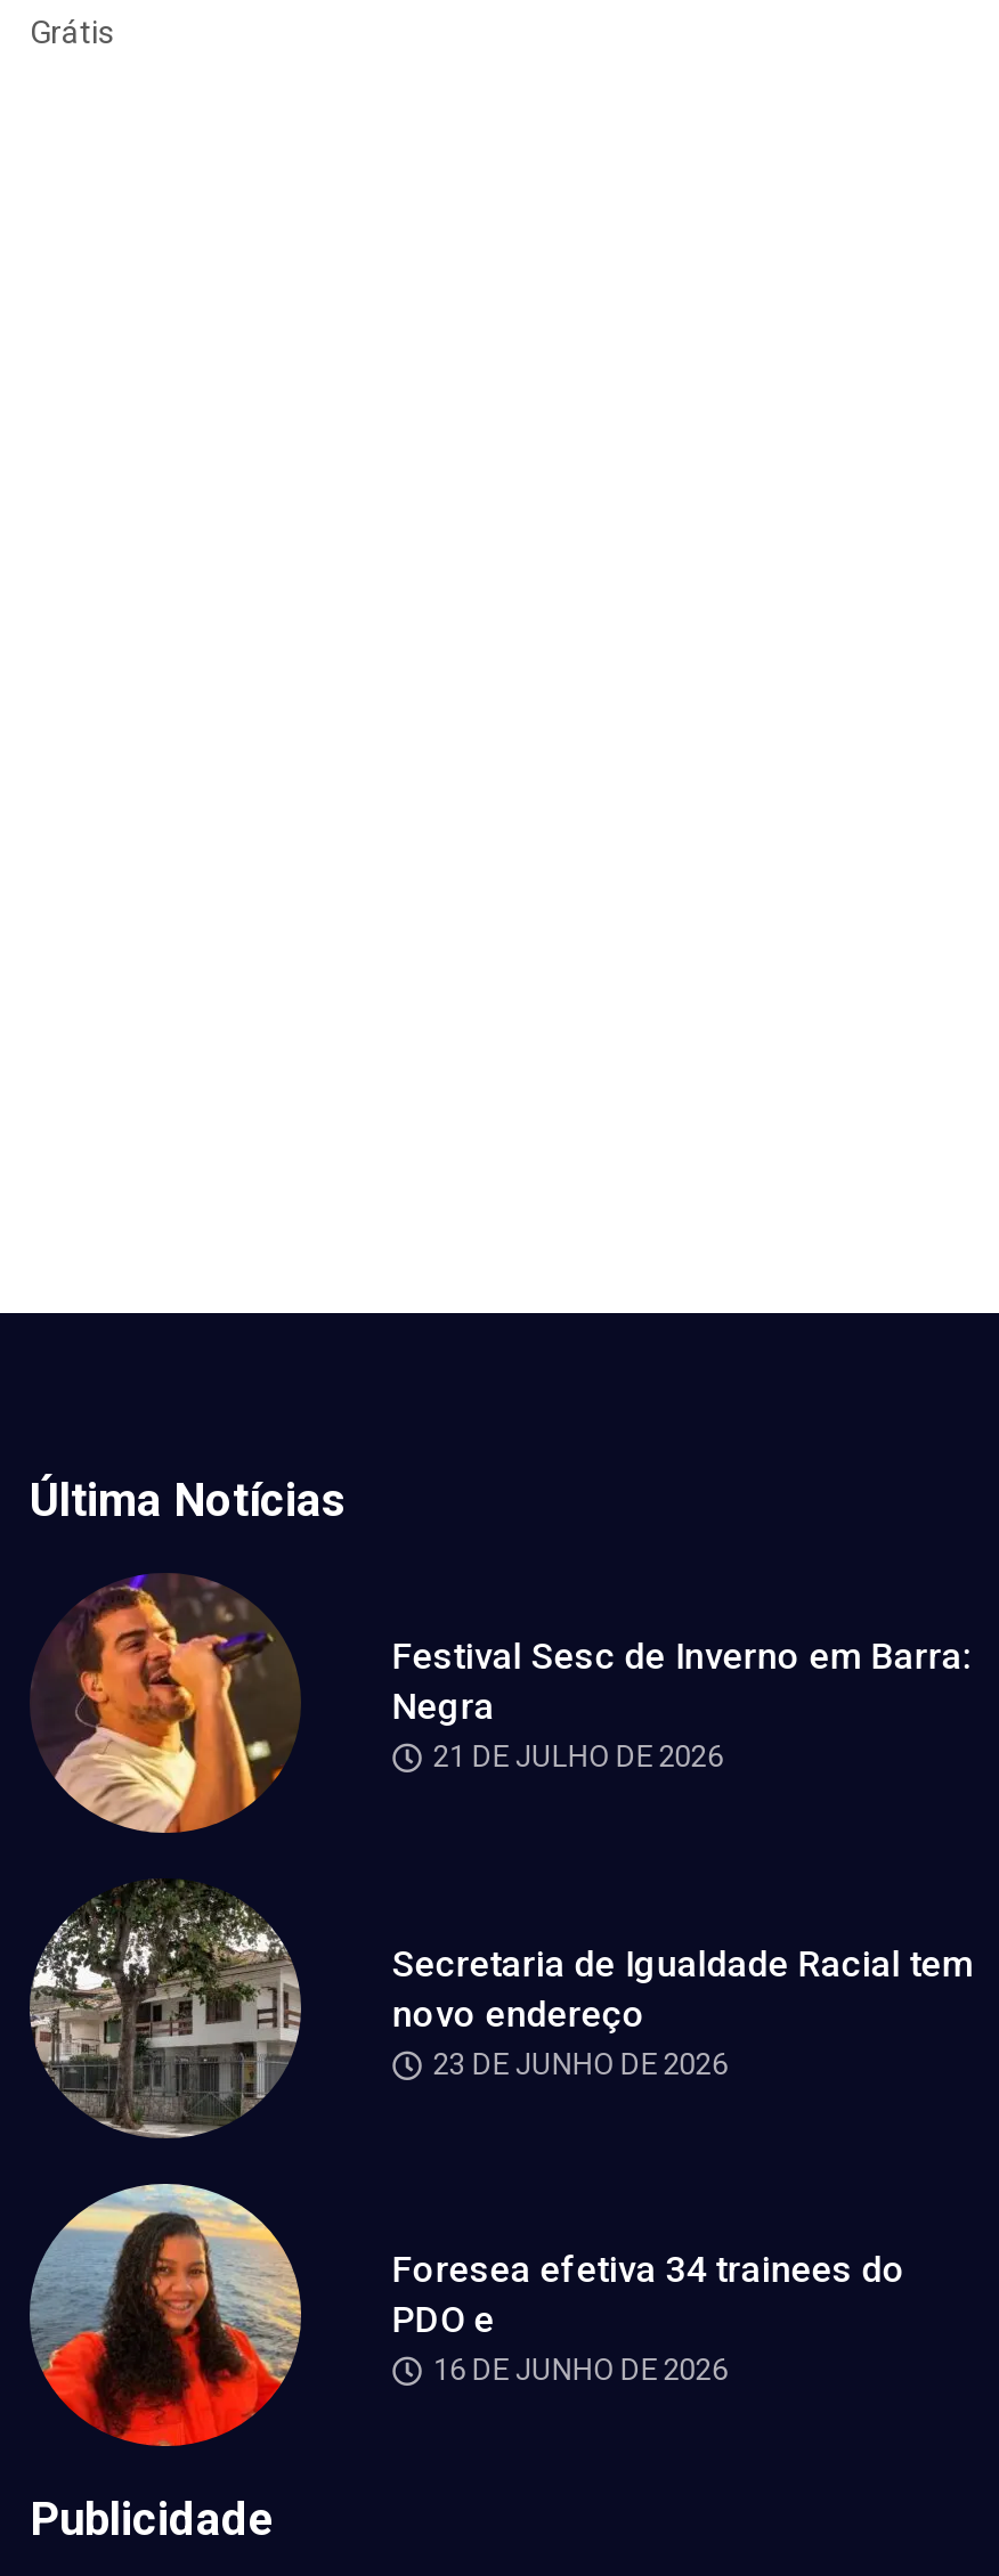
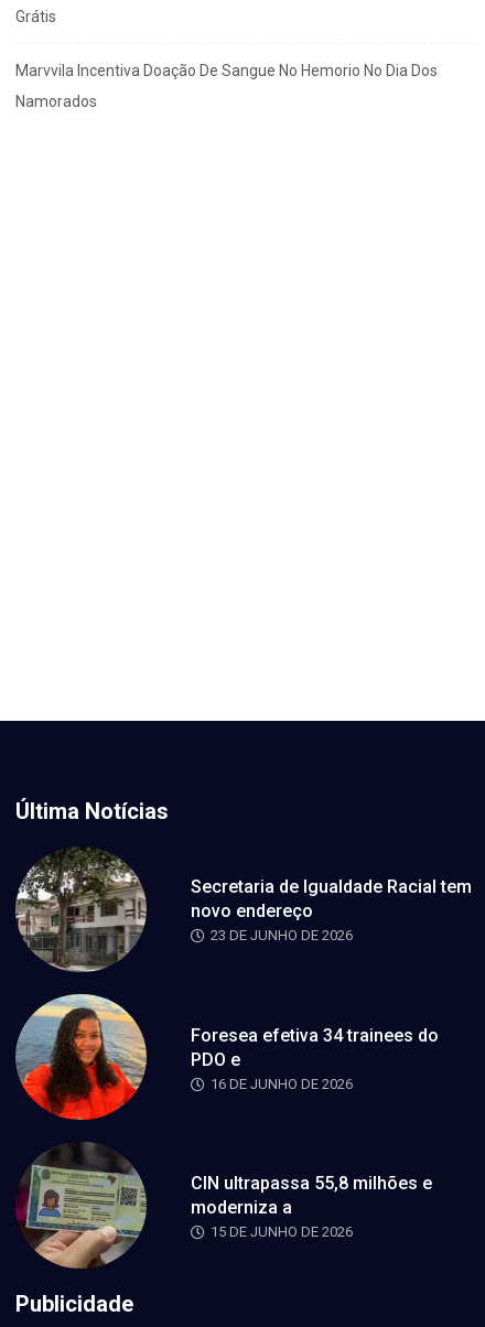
+ Marvvila Incentiva Doação De Sangue No Hemorio No Dia Dos
+ Namorados

- [image]
- Festival Sesc de Inverno em Barra:
- Negra
- 21 DE JULHO DE 2026

moved up: [image] | Secretaria de Igualdade Racial tem | novo endereço | 23 DE JUNHO DE 2026 | Foresea efetiva 34 trainees do | PDO e | 16 DE JUNHO DE 2026

+ [image]
+ CIN ultrapassa 55,8 milhões e
+ moderniza a
+ 15 DE JUNHO DE 2026
